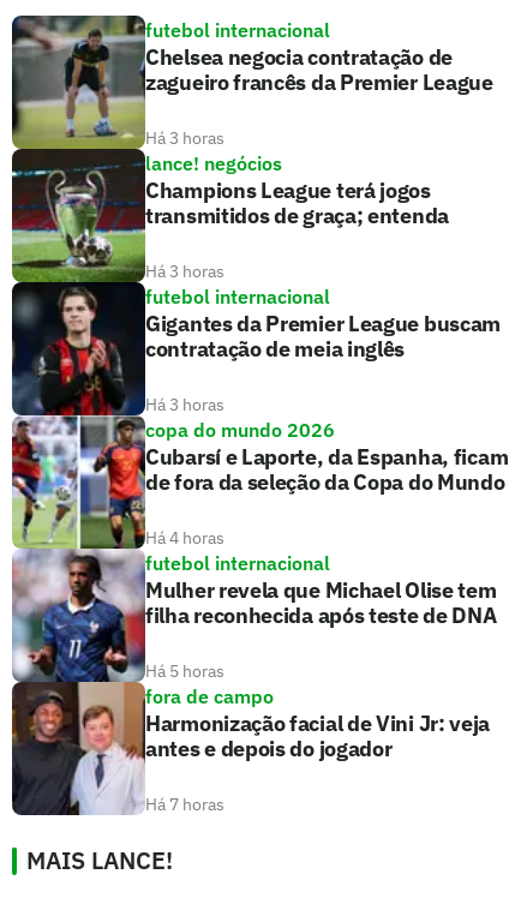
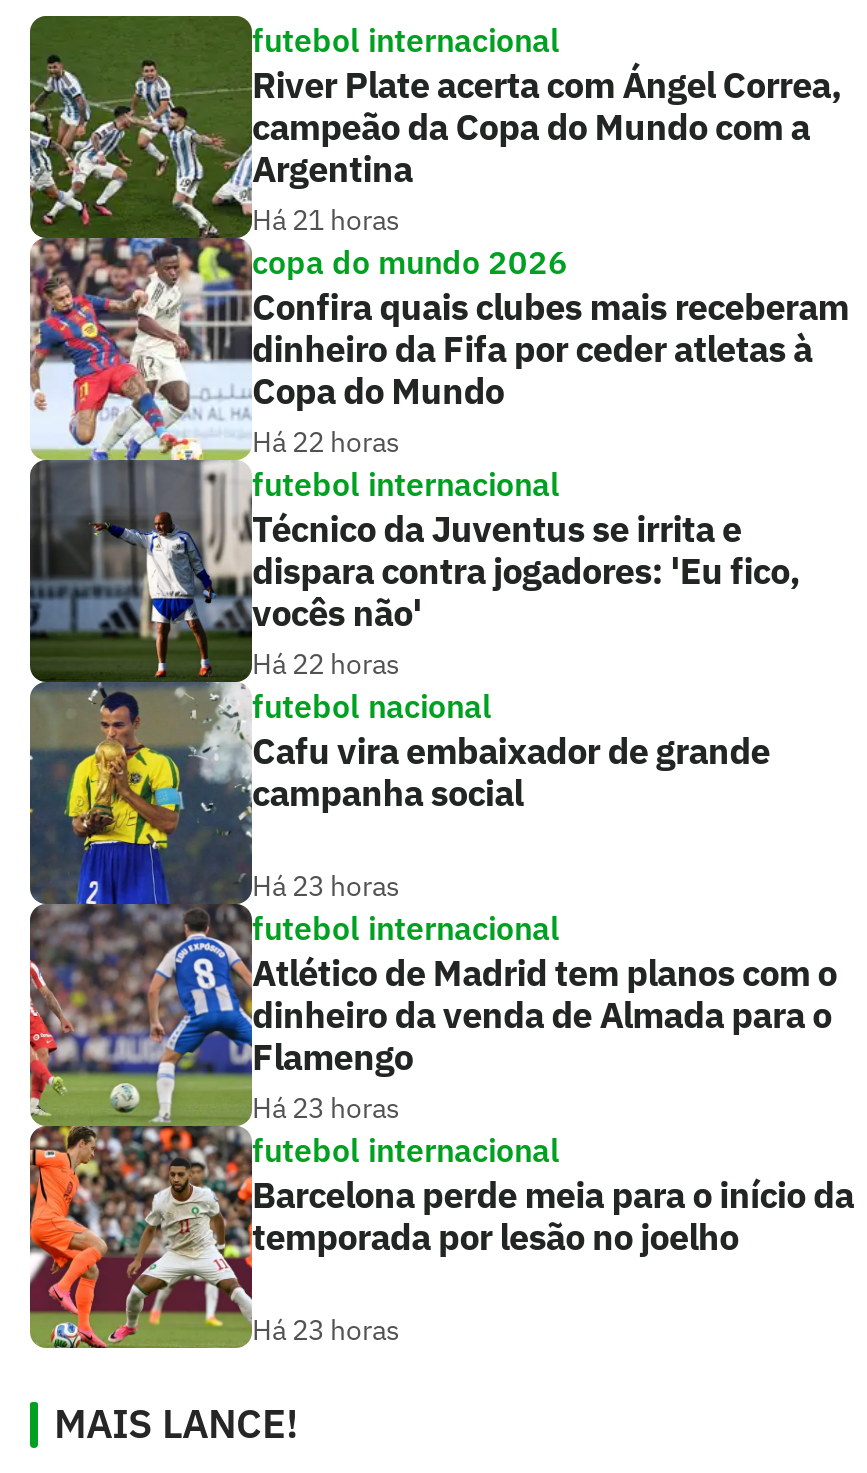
- [image]
- Chelsea negocia contratação de
- zagueiro francês da Premier League
- Há 3 horas
- lance! negócios
- Champions League terá jogos
- transmitidos de graça; entenda
- Há 3 horas
+ [image]
+ River Plate acerta com Ángel Correa,
+ campeão da Copa do Mundo com a
+ Argentina
+ Há 21 horas
+ copa do mundo 2026
+ Confira quais clubes mais receberam
+ dinheiro da Fifa por ceder atletas à
+ Copa do Mundo
+ Há 22 horas

- Gigantes da Premier League buscam
- contratação de meia inglês
- Há 3 horas
- copa do mundo 2026
- Cubarsí e Laporte, da Espanha, ficam
- de fora da seleção da Copa do Mundo
- Há 4 horas
+ Técnico da Juventus se irrita e
+ dispara contra jogadores: 'Eu fico,
+ vocês não'
+ Há 22 horas
+ futebol nacional
+ Cafu vira embaixador de grande
+ campanha social
+ Há 23 horas

- Mulher revela que Michael Olise tem
- filha reconhecida após teste de DNA
- Há 5 horas
- fora de campo
- Harmonização facial de Vini Jr: veja
- antes e depois do jogador
- Há 7 horas
+ Atlético de Madrid tem planos com o
+ dinheiro da venda de Almada para o
+ Flamengo
+ Há 23 horas
+ futebol internacional
+ Barcelona perde meia para o início da
+ temporada por lesão no joelho
+ Há 23 horas
